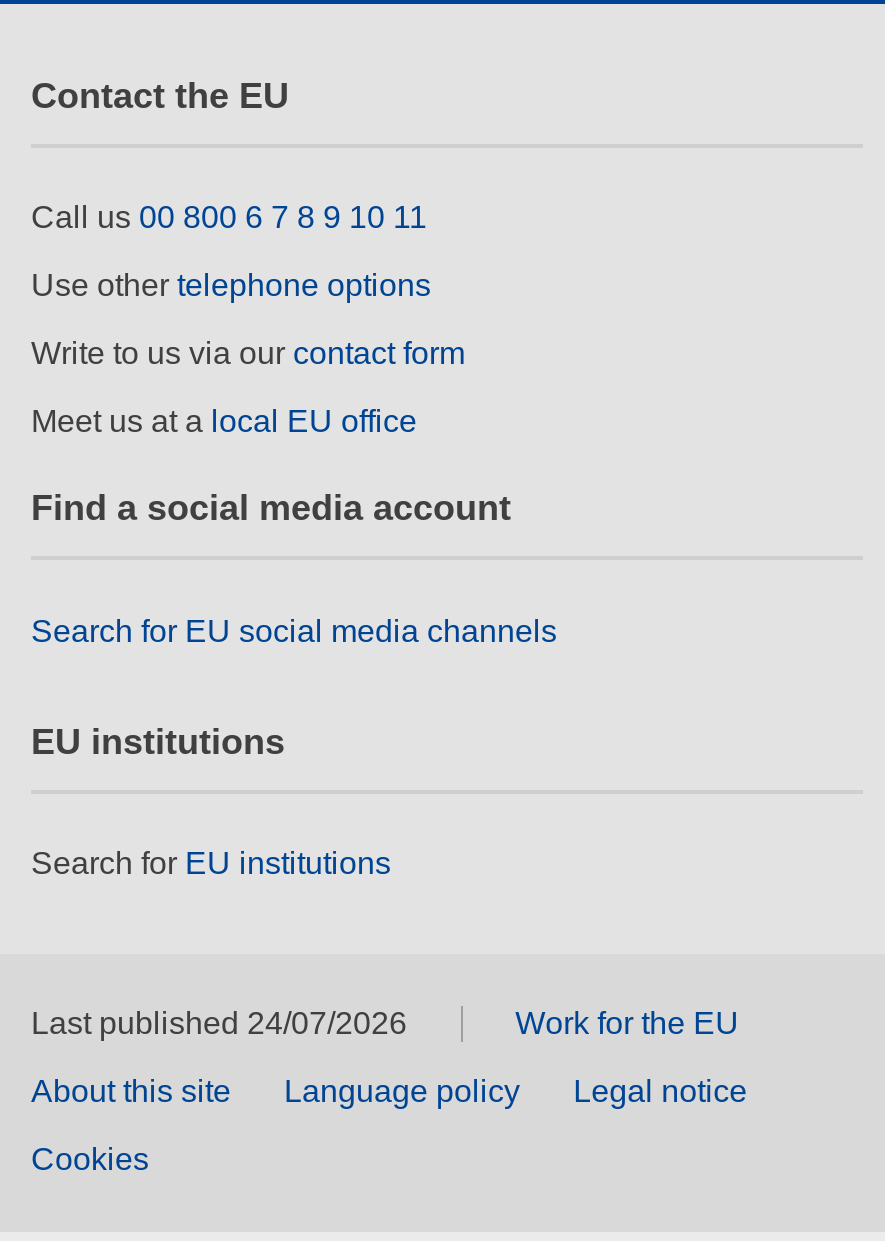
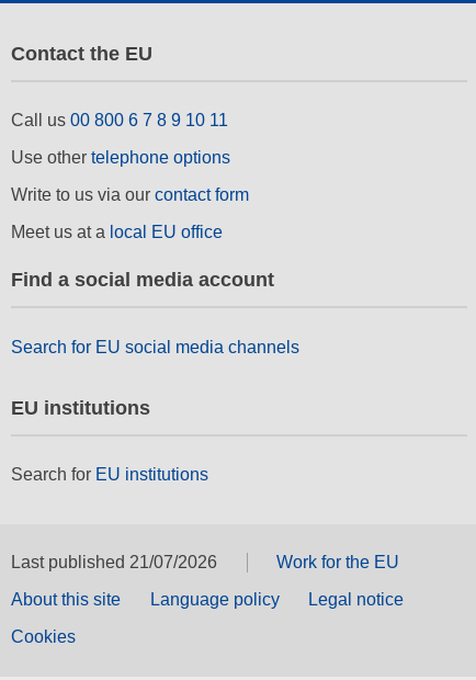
- Last published 24/07/2026
+ Last published 21/07/2026
